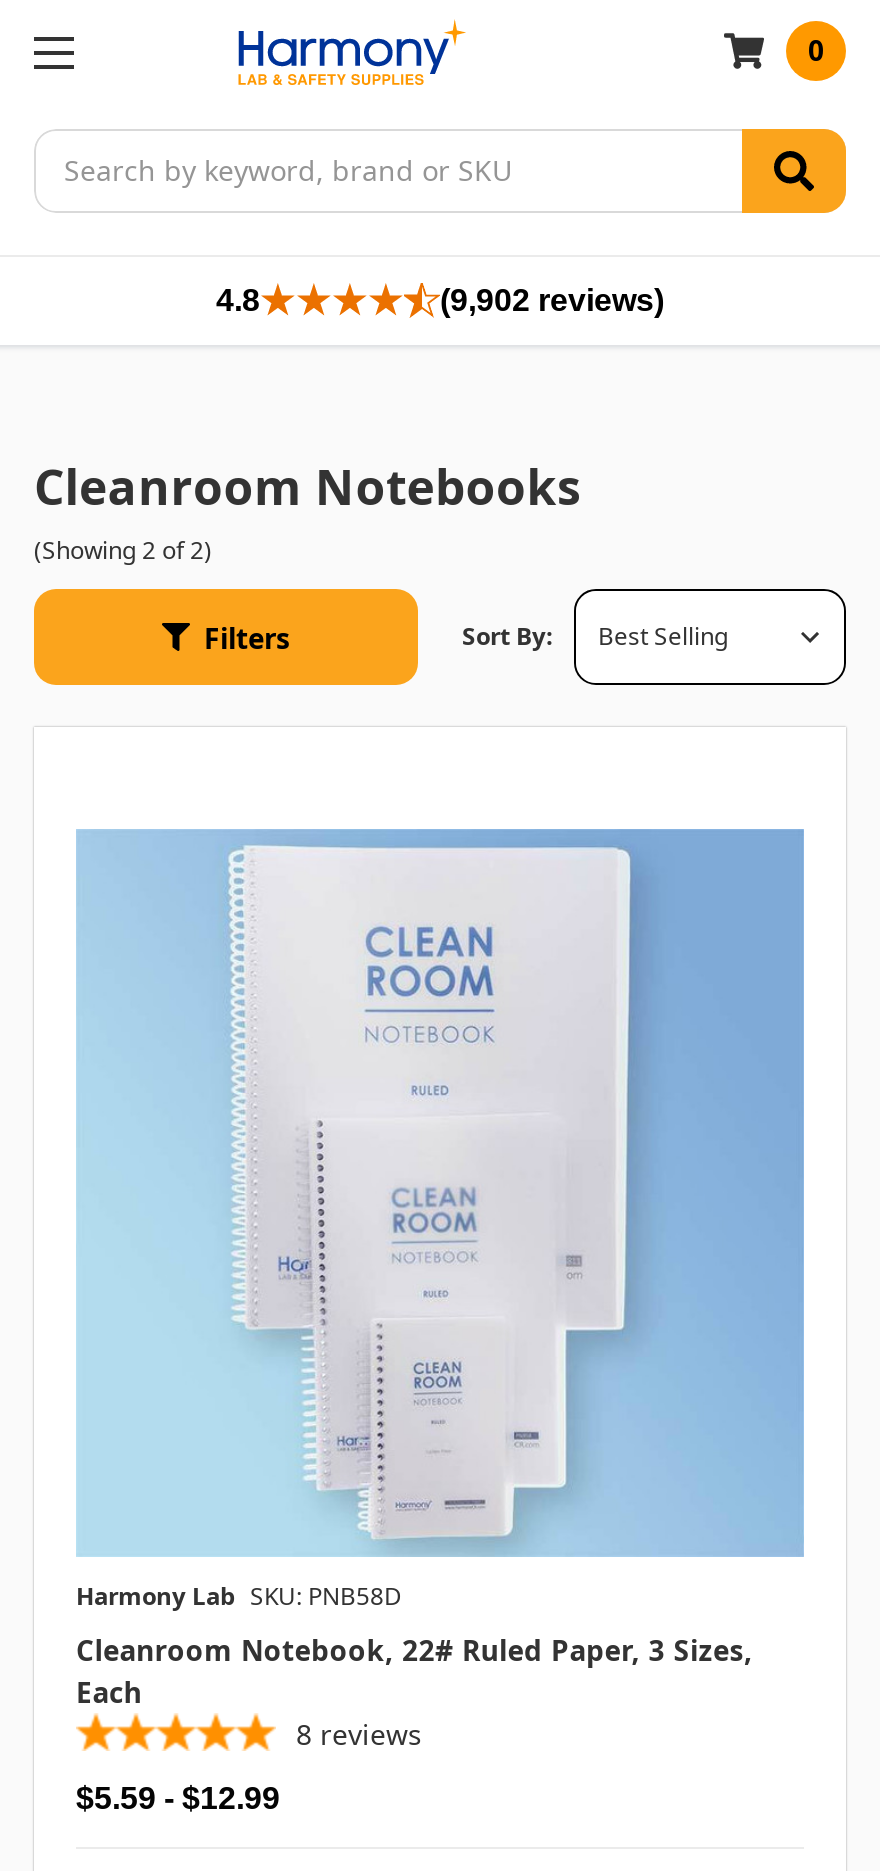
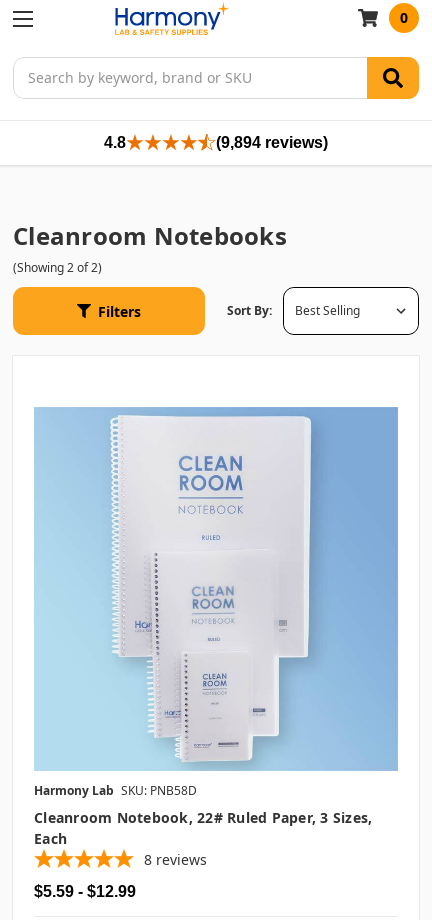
- (9,902 reviews)
+ (9,894 reviews)
